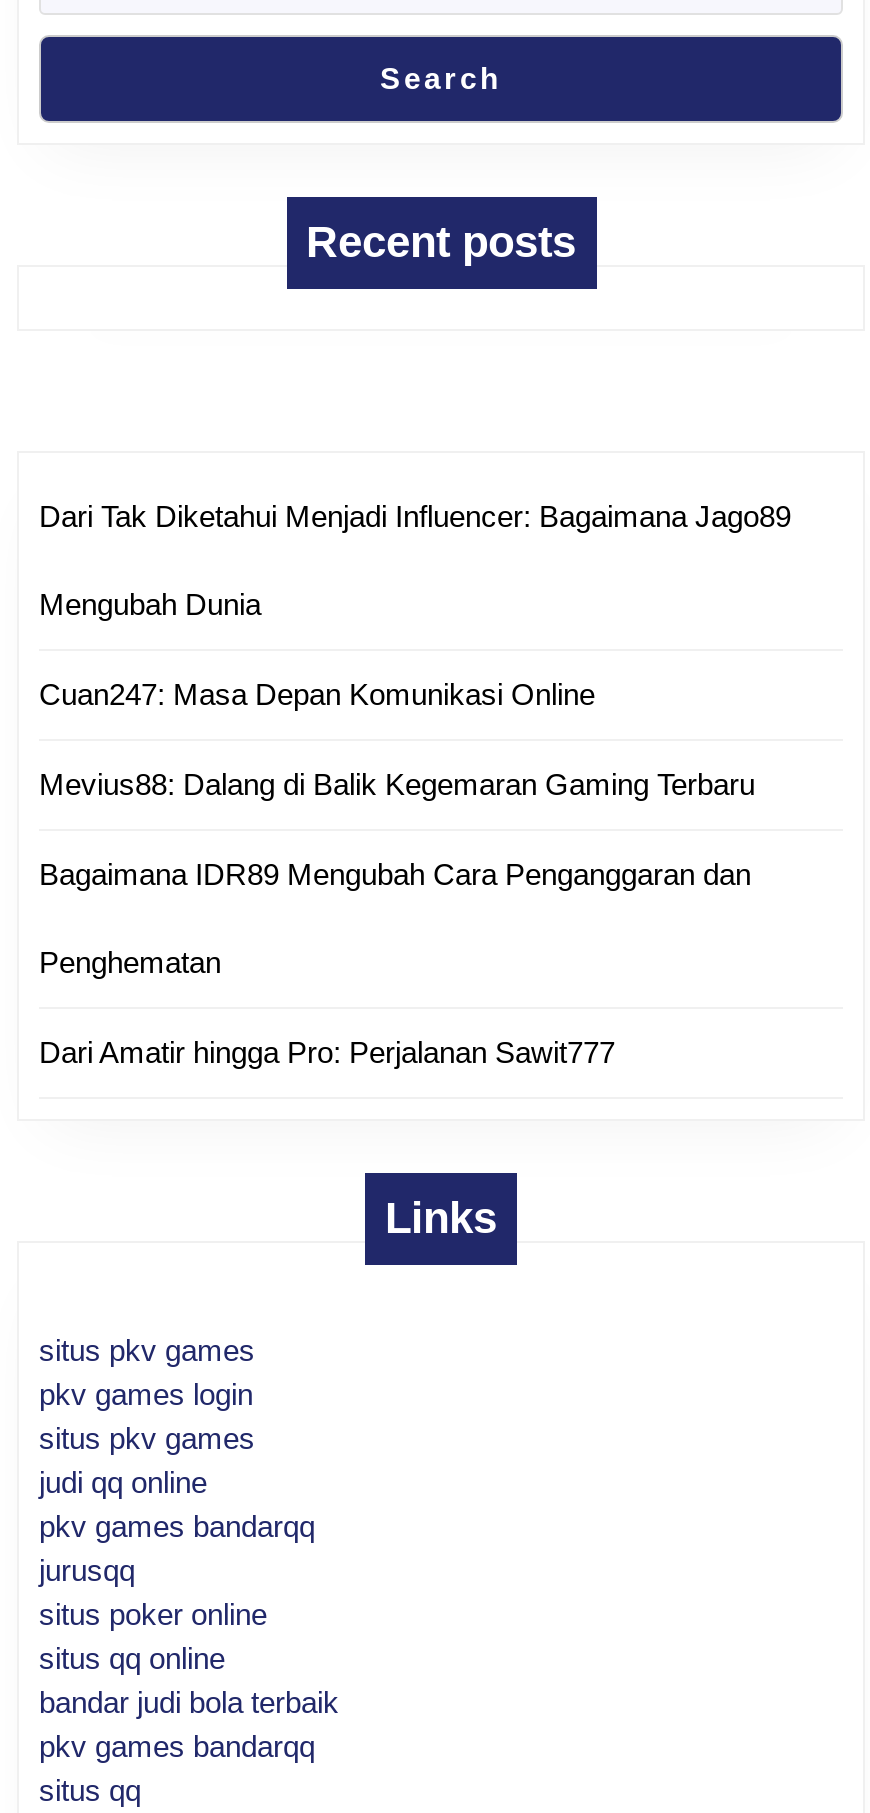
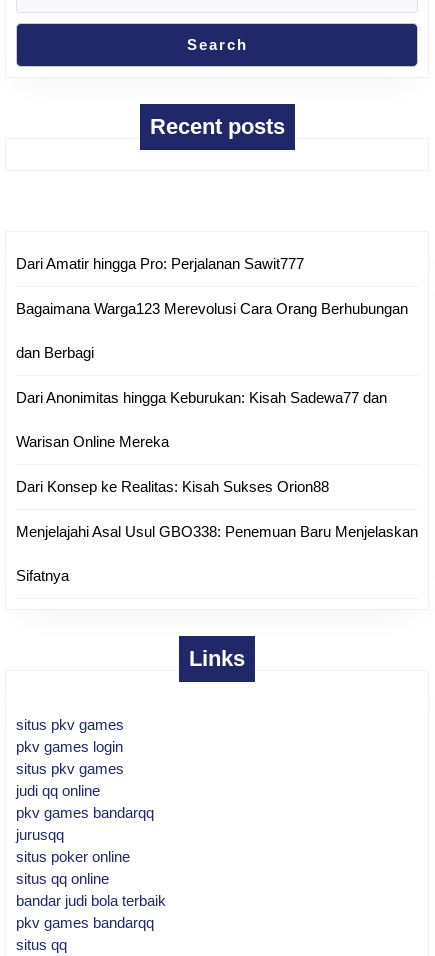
- Dari Tak Diketahui Menjadi Influencer: Bagaimana Jago89
- Mengubah Dunia
- Cuan247: Masa Depan Komunikasi Online
- Mevius88: Dalang di Balik Kegemaran Gaming Terbaru
- Bagaimana IDR89 Mengubah Cara Penganggaran dan
- Penghematan

moved up: Dari Amatir hingga Pro: Perjalanan Sawit777

+ Bagaimana Warga123 Merevolusi Cara Orang Berhubungan
+ dan Berbagi
+ Dari Anonimitas hingga Keburukan: Kisah Sadewa77 dan
+ Warisan Online Mereka
+ Dari Konsep ke Realitas: Kisah Sukses Orion88
+ Menjelajahi Asal Usul GBO338: Penemuan Baru Menjelaskan
+ Sifatnya
